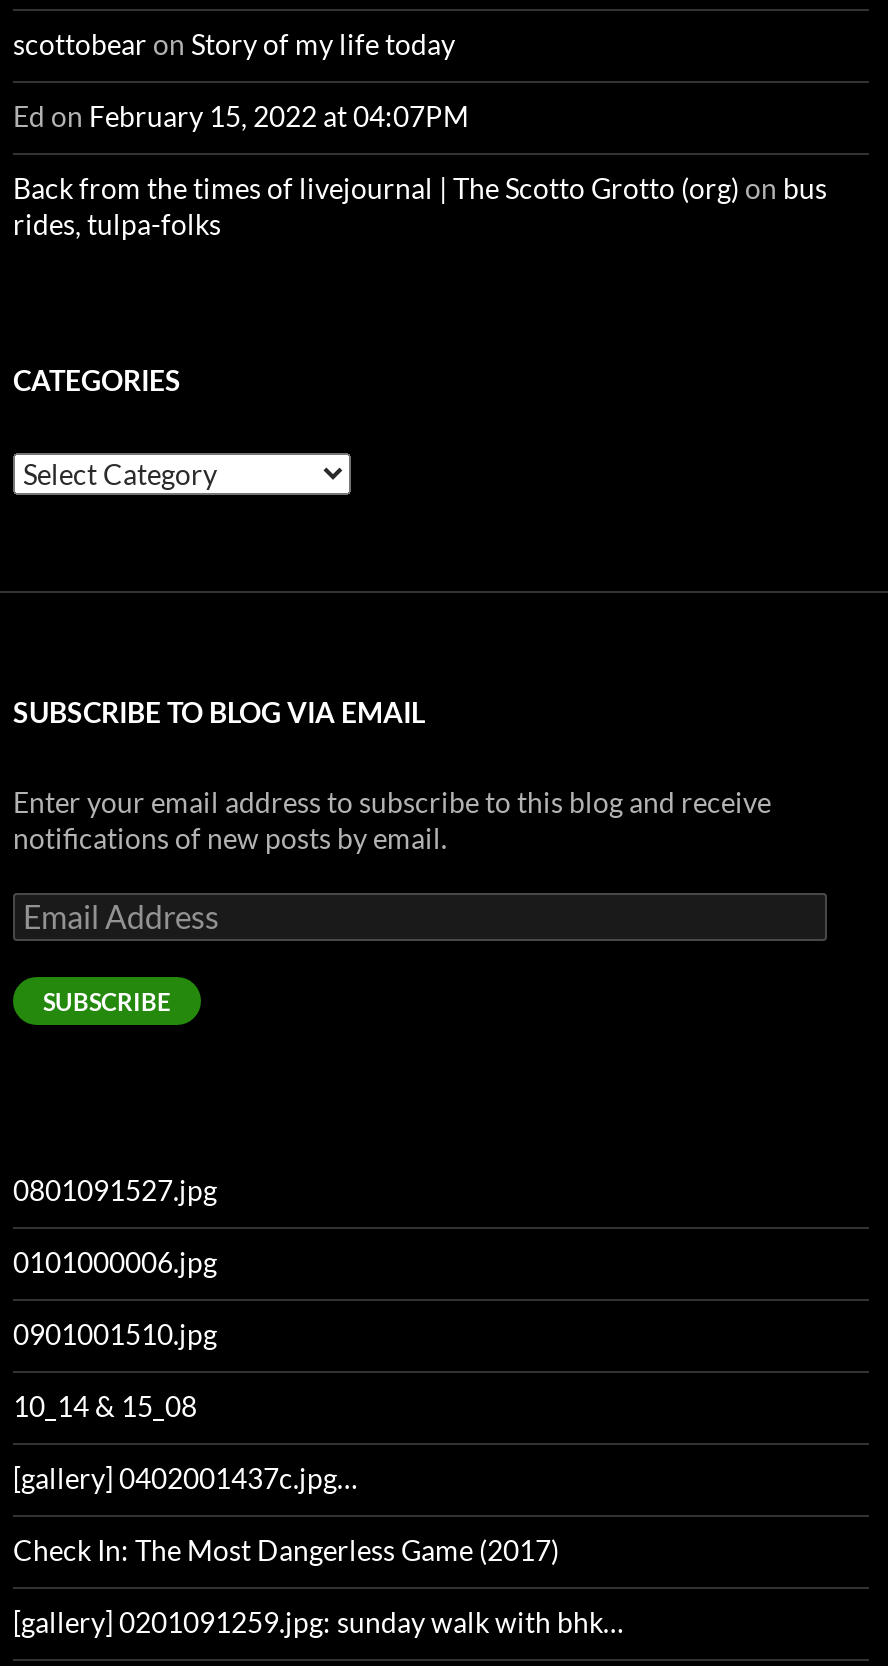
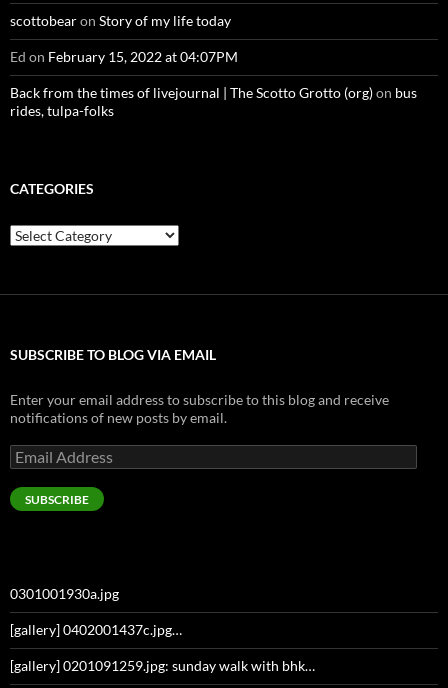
- 0801091527.jpg
- 0101000006.jpg
- 0901001510.jpg
- 10_14 & 15_08
+ 0301001930a.jpg

- Check In: The Most Dangerless Game (2017)
